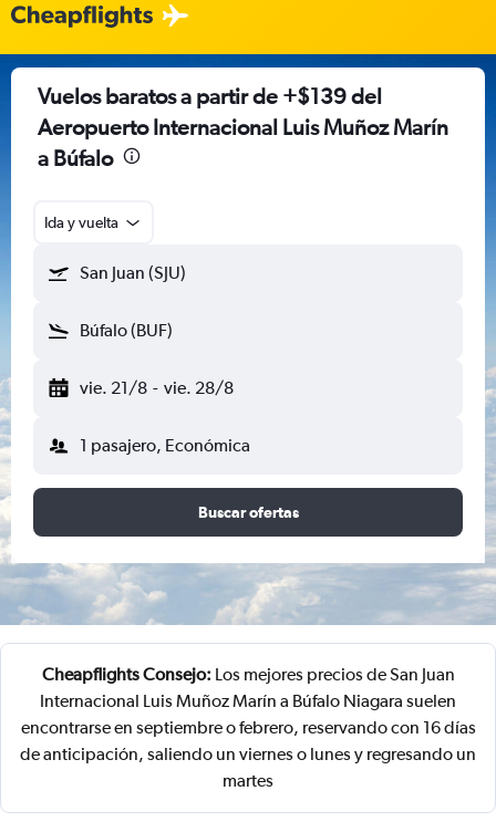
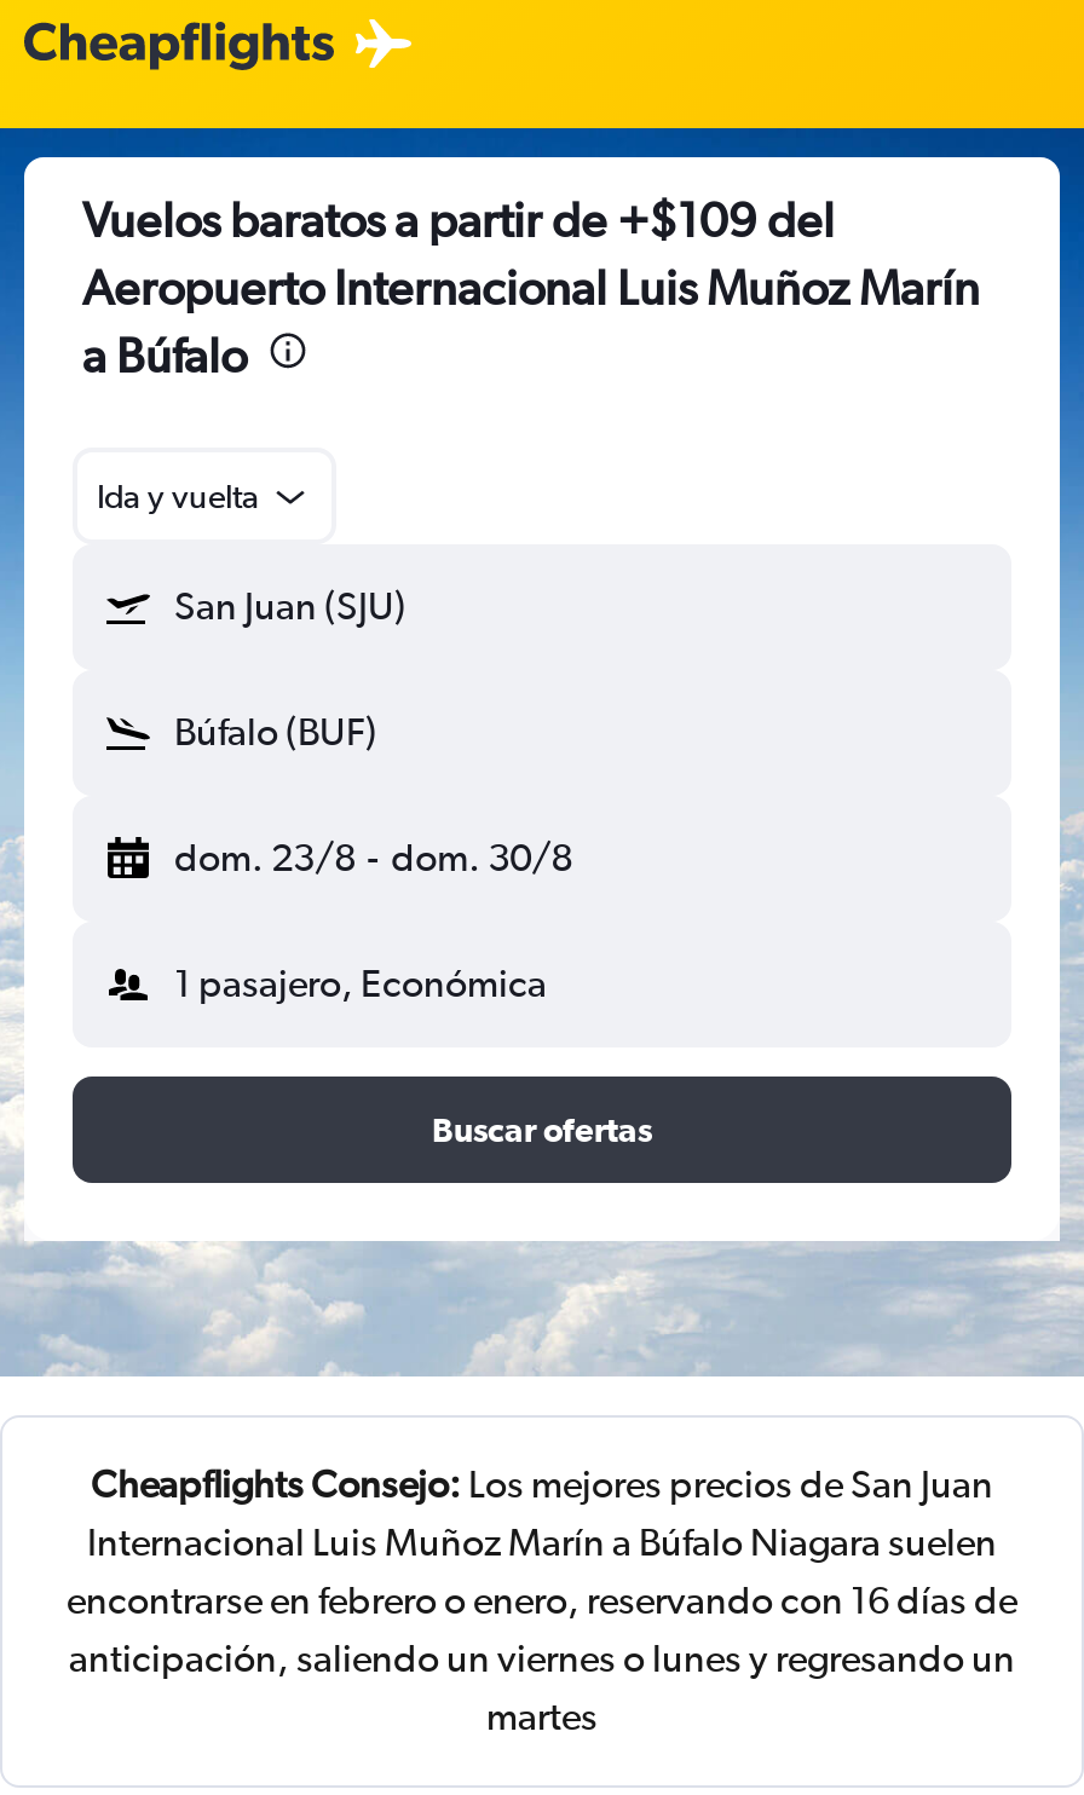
- Vuelos baratos a partir de +$139 del
+ Vuelos baratos a partir de +$109 del

- vie. 21/8 - vie. 28/8
+ dom. 23/8 - dom. 30/8

- encontrarse en septiembre o febrero, reservando con 16 días
- de anticipación, saliendo un viernes o lunes y regresando un
+ encontrarse en febrero o enero, reservando con 16 días de
+ anticipación, saliendo un viernes o lunes y regresando un
